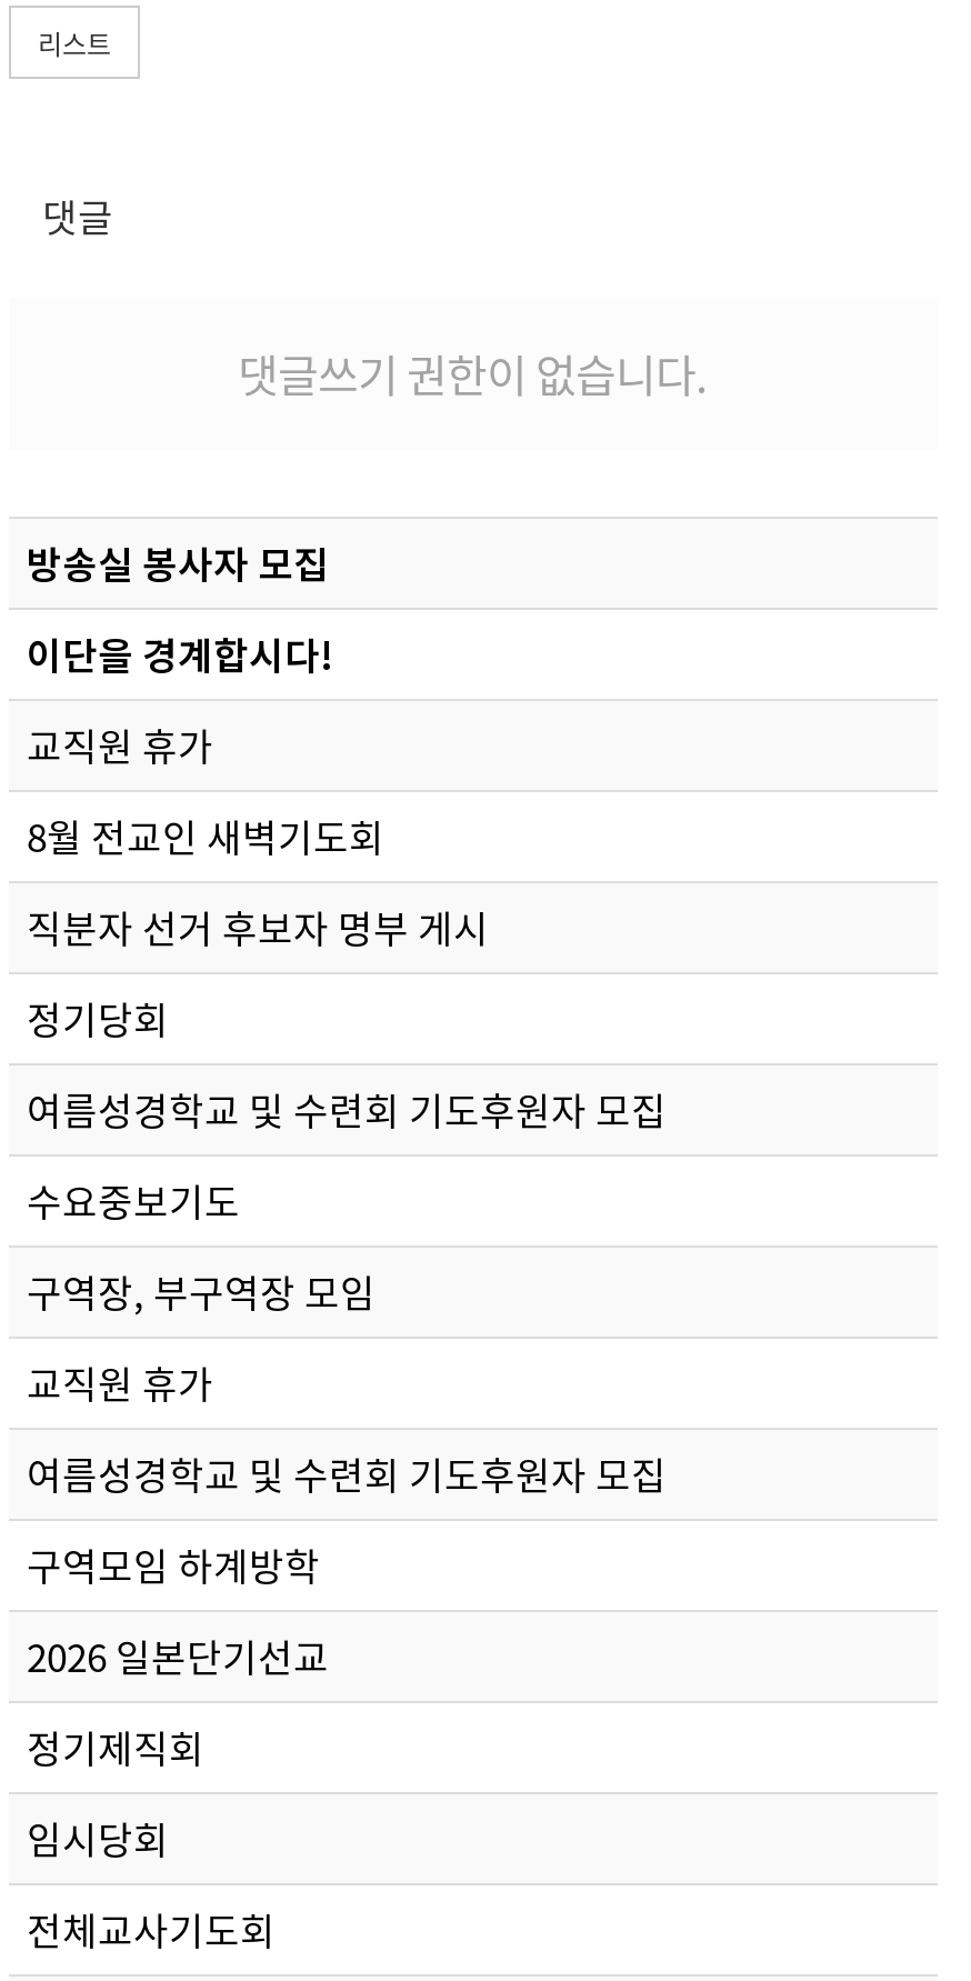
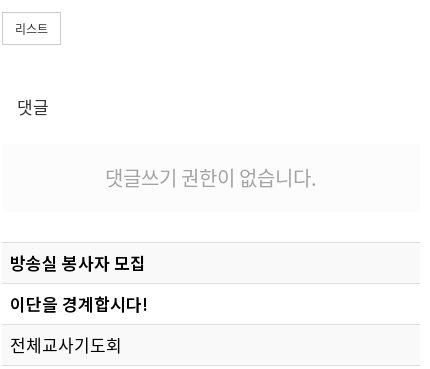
- 교직원 휴가
- 8월 전교인 새벽기도회
- 직분자 선거 후보자 명부 게시
- 정기당회
- 여름성경학교 및 수련회 기도후원자 모집
- 수요중보기도
- 구역장, 부구역장 모임
- 교직원 휴가
- 여름성경학교 및 수련회 기도후원자 모집
- 구역모임 하계방학
- 2026 일본단기선교
- 정기제직회
- 임시당회
